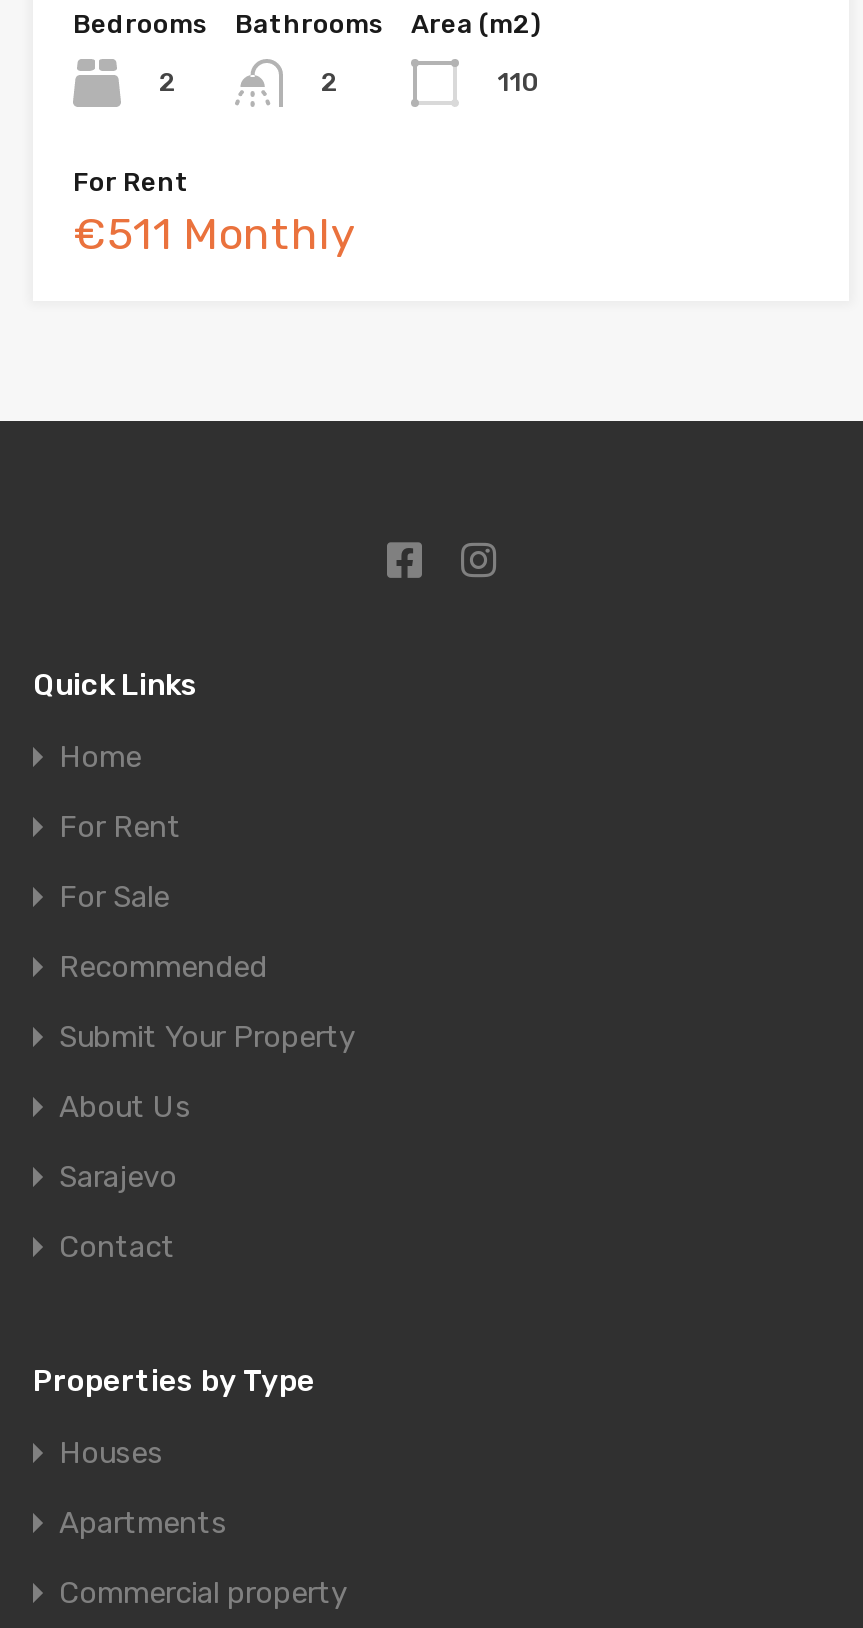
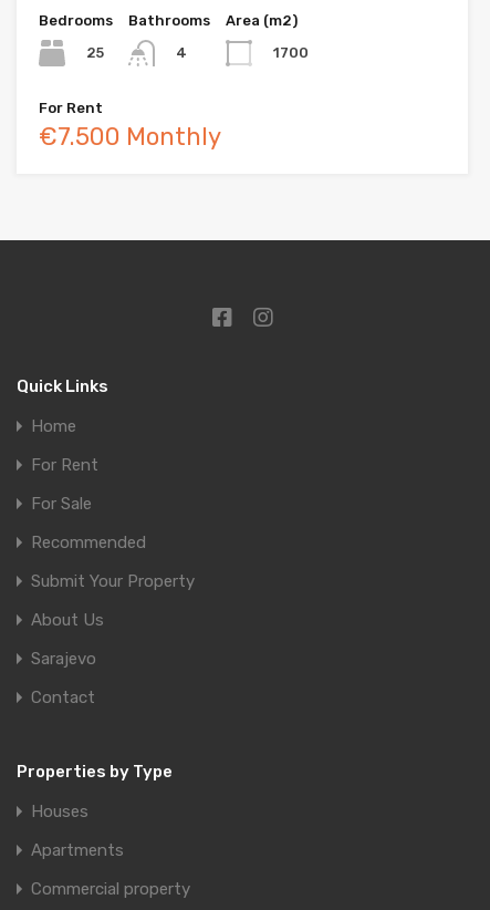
- 2
+ 25

- 2
+ 4

- 110
+ 1700

- €511 Monthly
+ €7.500 Monthly
